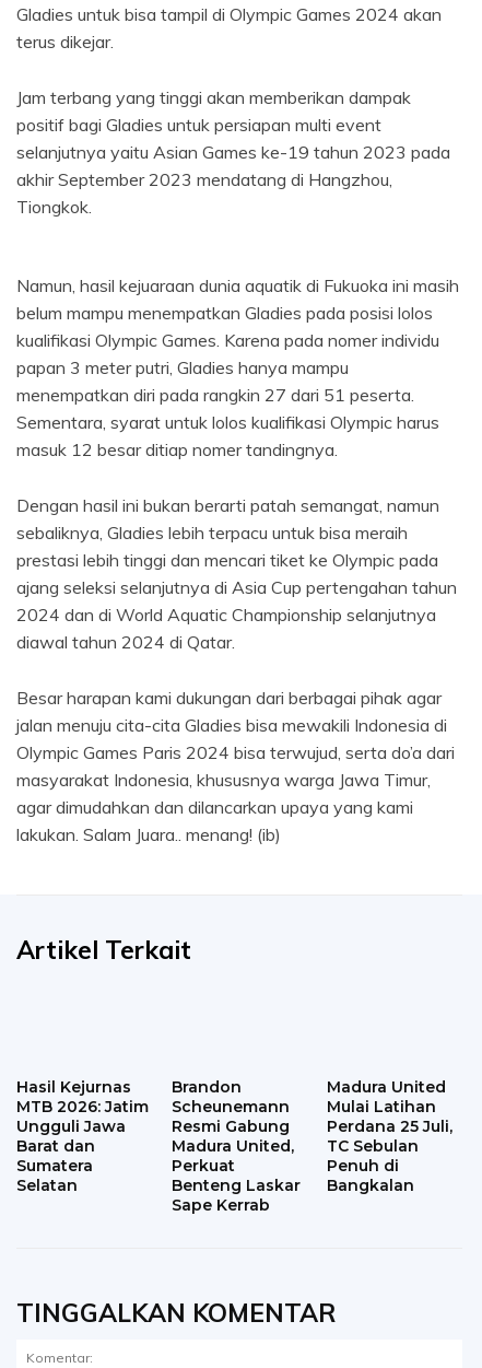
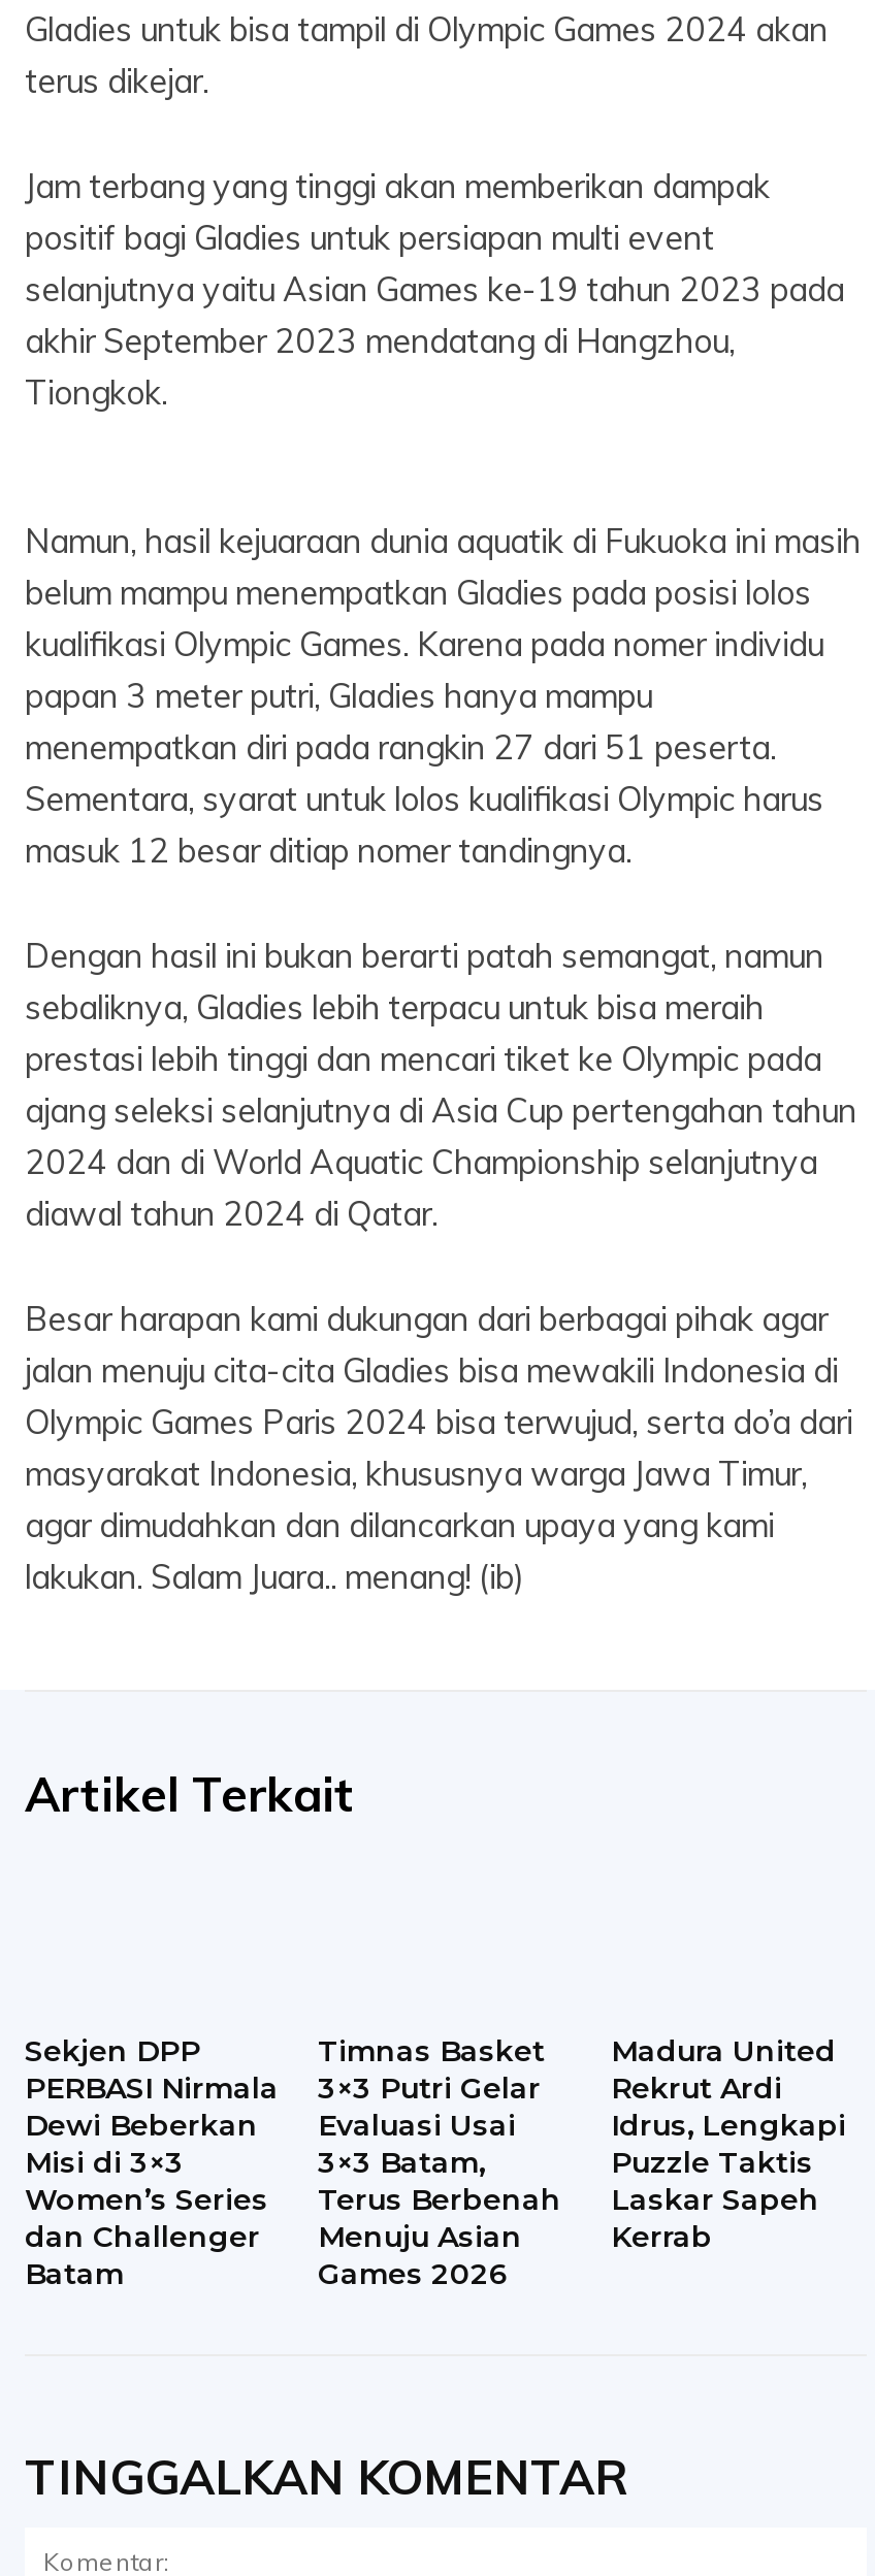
- Hasil Kejurnas
- MTB 2026: Jatim
- Ungguli Jawa
- Barat dan
- Sumatera
- Selatan
+ Sekjen DPP
+ PERBASI Nirmala
+ Dewi Beberkan
+ Misi di 3×3
+ Women’s Series
+ dan Challenger
+ Batam

- Brandon
- Scheunemann
- Resmi Gabung
- Madura United,
- Perkuat
- Benteng Laskar
- Sape Kerrab
+ Timnas Basket
+ 3×3 Putri Gelar
+ Evaluasi Usai
+ 3×3 Batam,
+ Terus Berbenah
+ Menuju Asian
+ Games 2026

- Mulai Latihan
- Perdana 25 Juli,
- TC Sebulan
- Penuh di
- Bangkalan
+ Rekrut Ardi
+ Idrus, Lengkapi
+ Puzzle Taktis
+ Laskar Sapeh
+ Kerrab
